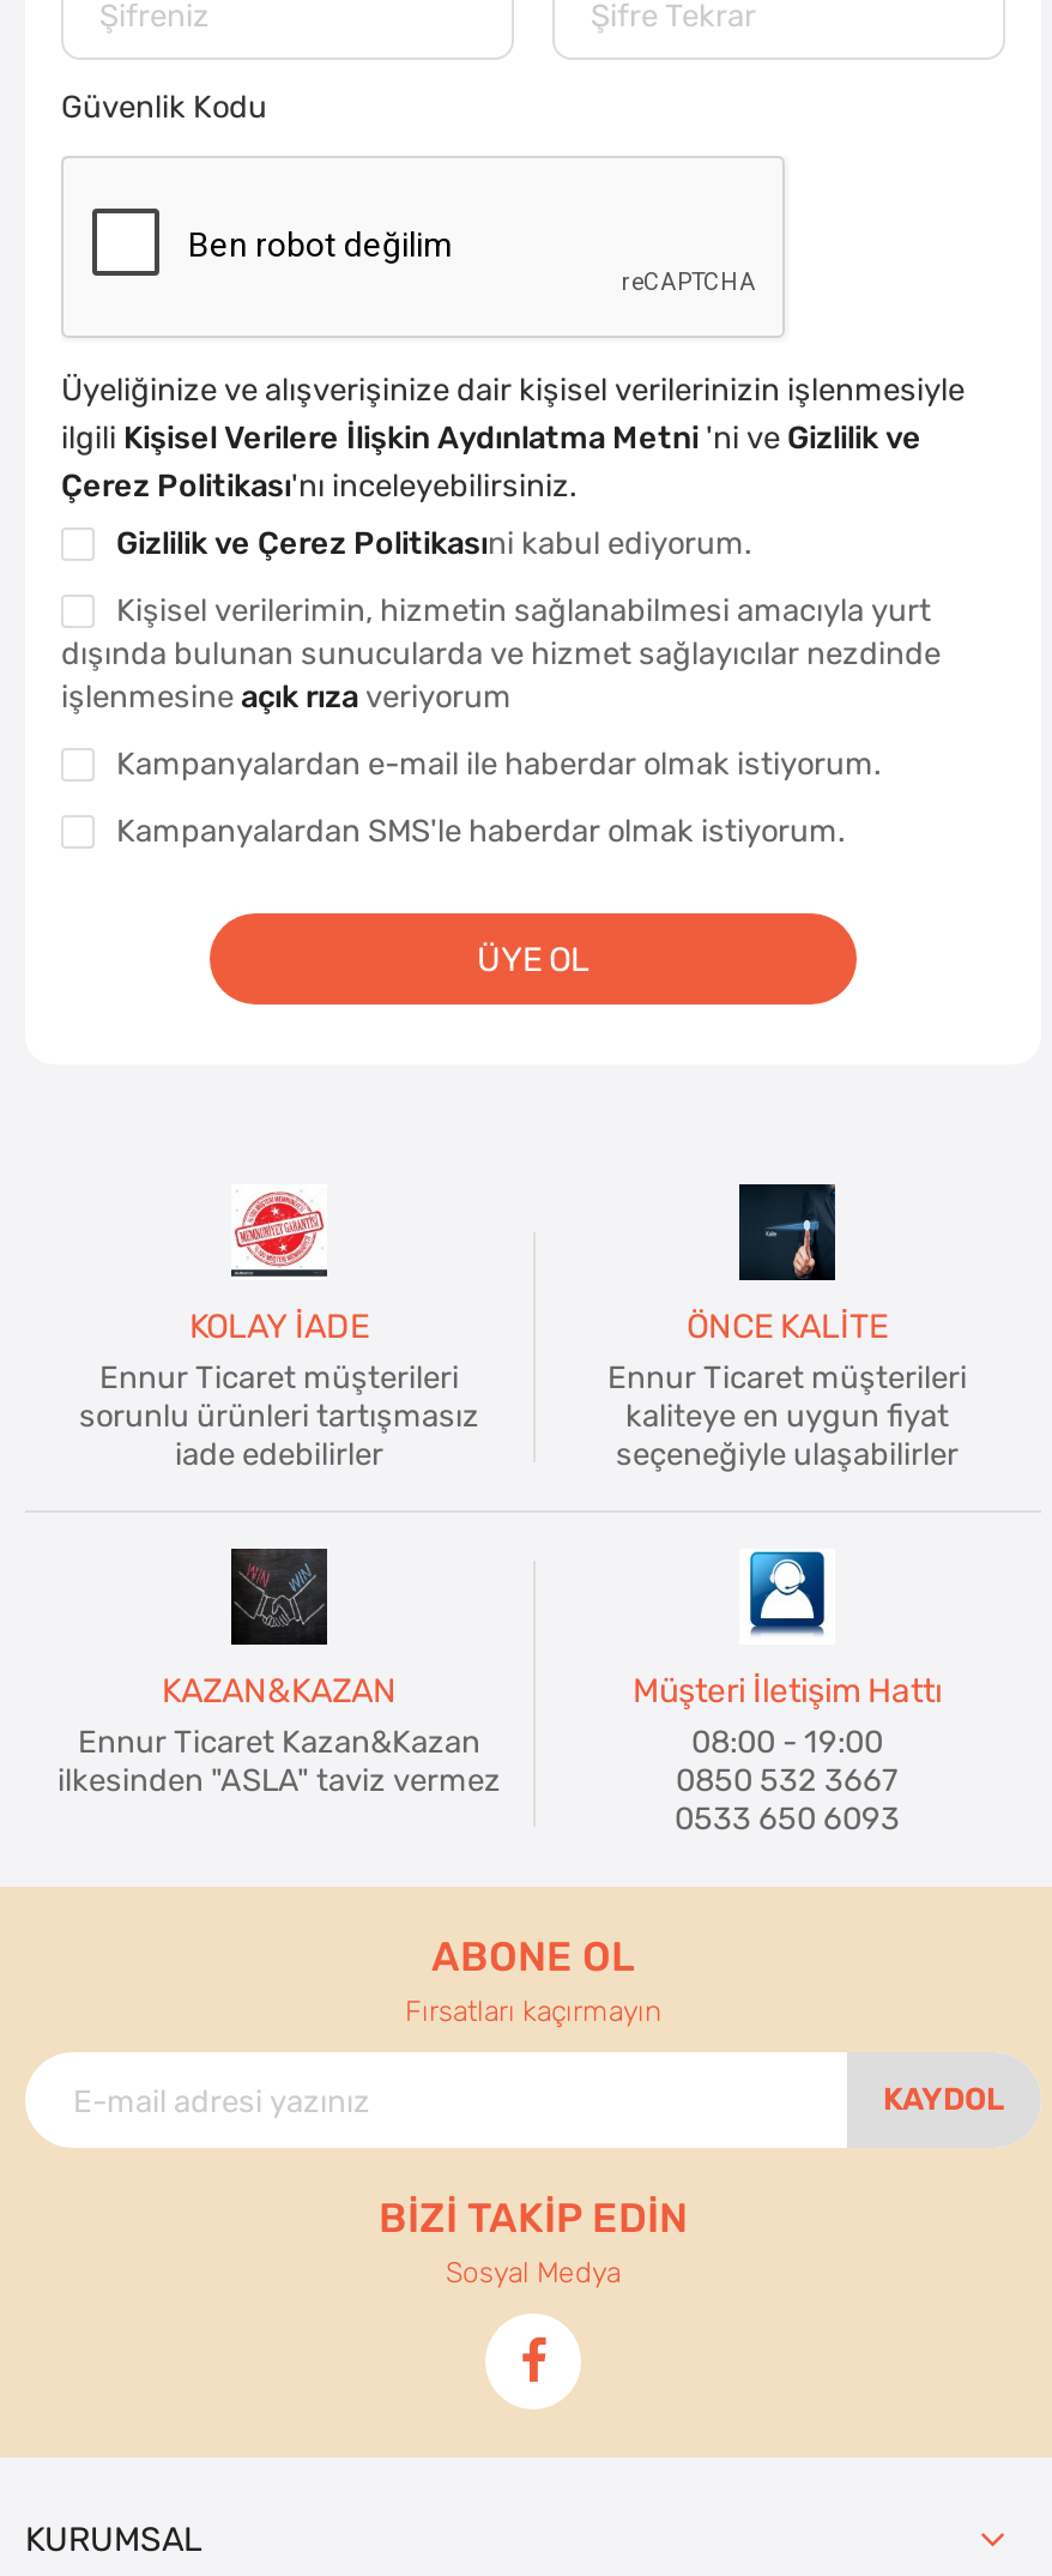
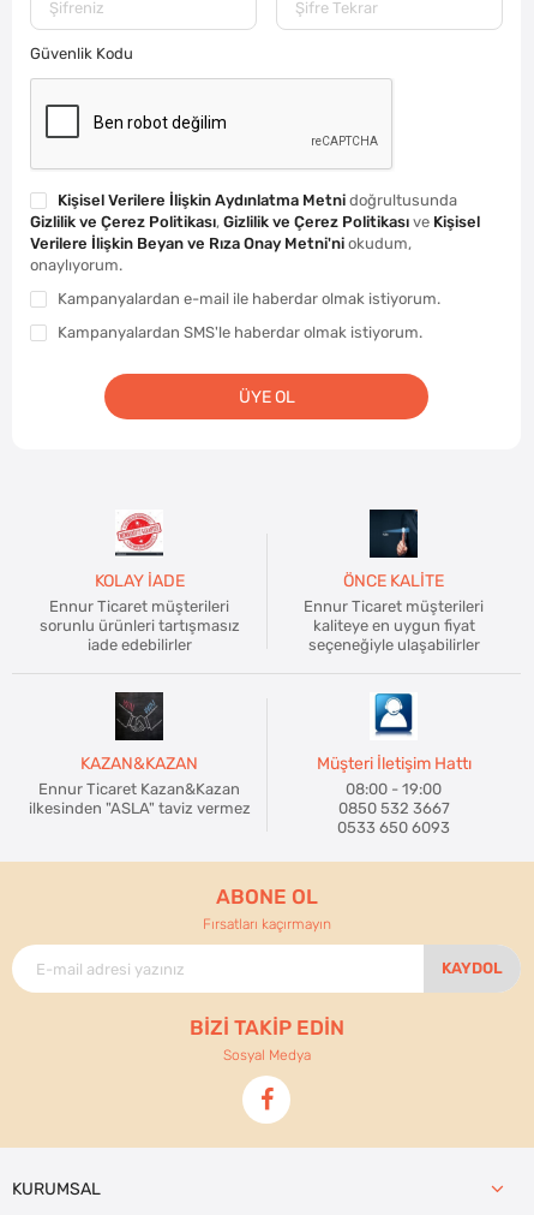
- Üyeliğinize ve alışverişinize dair kişisel verilerinizin işlenmesiyle
- ilgili Kişisel Verilere İlişkin Aydınlatma Metni 'ni ve Gizlilik ve
- Çerez Politikası'nı inceleyebilirsiniz.
- Gizlilik ve Çerez Politikasıni kabul ediyorum.
- Kişisel verilerimin, hizmetin sağlanabilmesi amacıyla yurt
- dışında bulunan sunucularda ve hizmet sağlayıcılar nezdinde
- işlenmesine açık rıza veriyorum
+ Kişisel Verilere İlişkin Aydınlatma Metni doğrultusunda
+ Gizlilik ve Çerez Politikası, Gizlilik ve Çerez Politikası ve Kişisel
+ Verilere İlişkin Beyan ve Rıza Onay Metni'ni okudum,
+ onaylıyorum.
